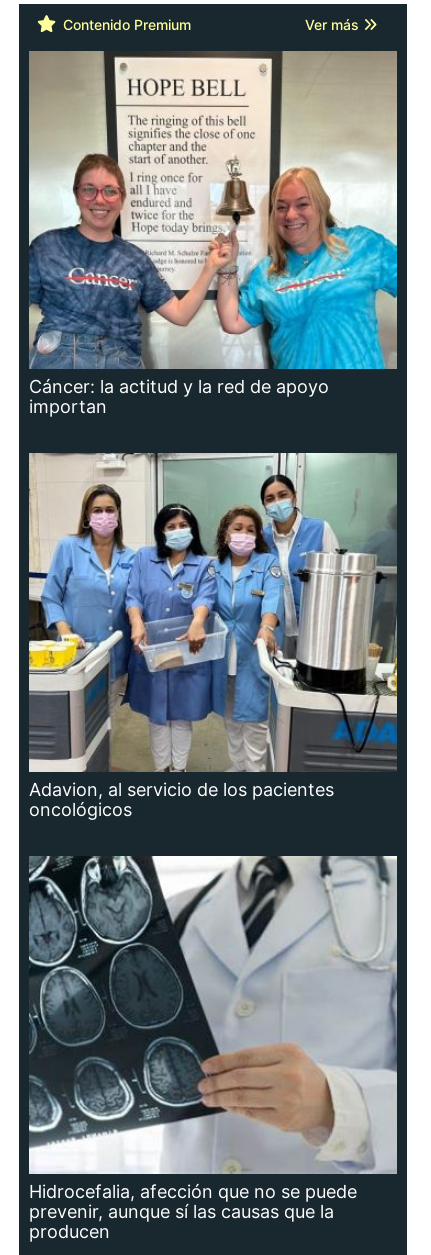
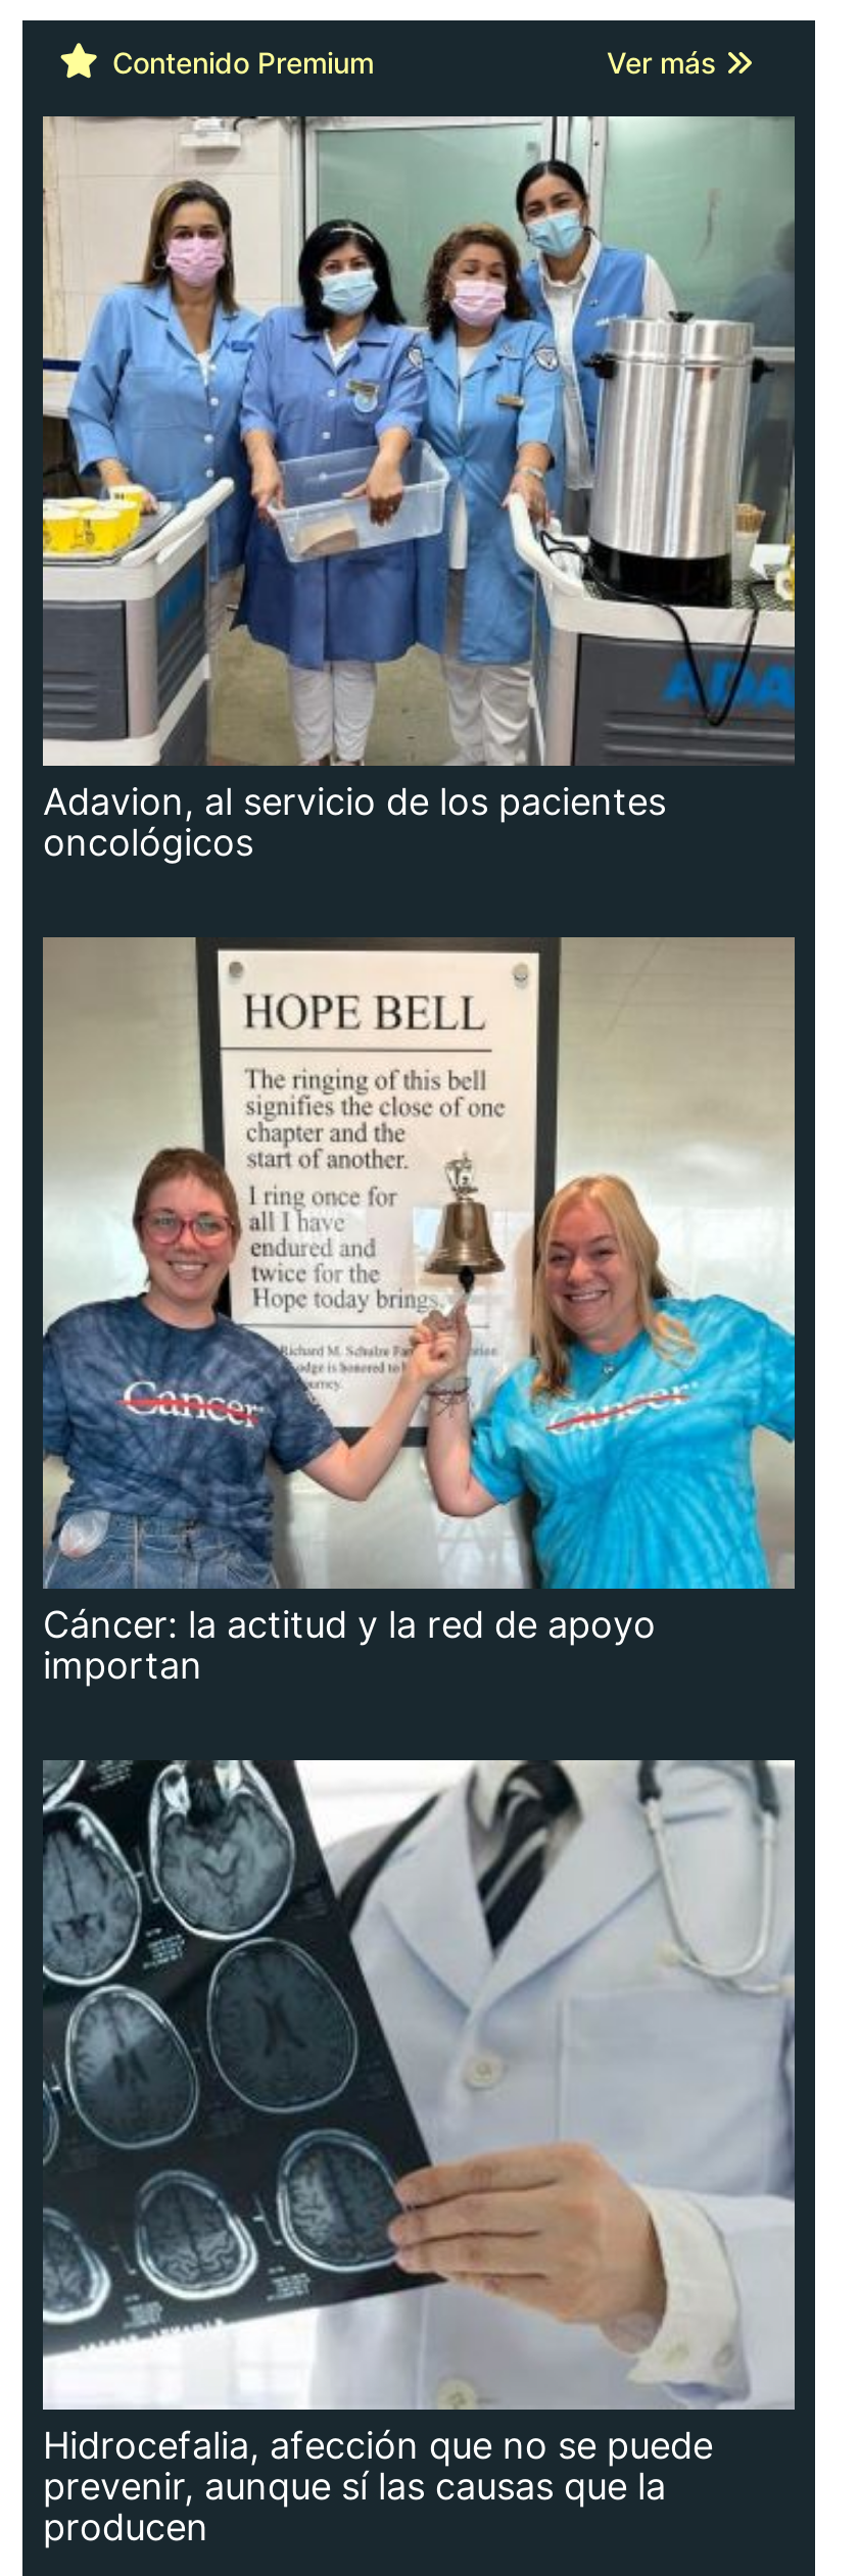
moved down: [image] | Cáncer: la actitud y la red de apoyo | importan

moved up: [image] | Adavion, al servicio de los pacientes | oncológicos
